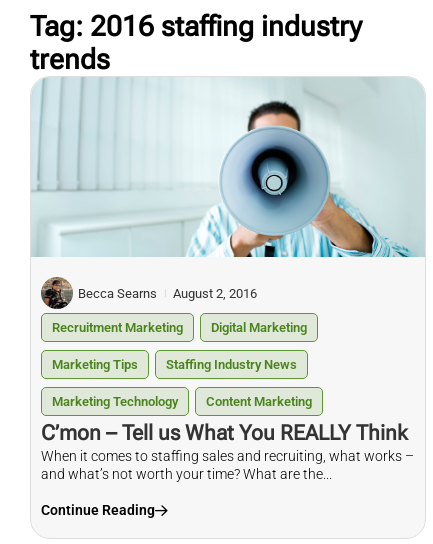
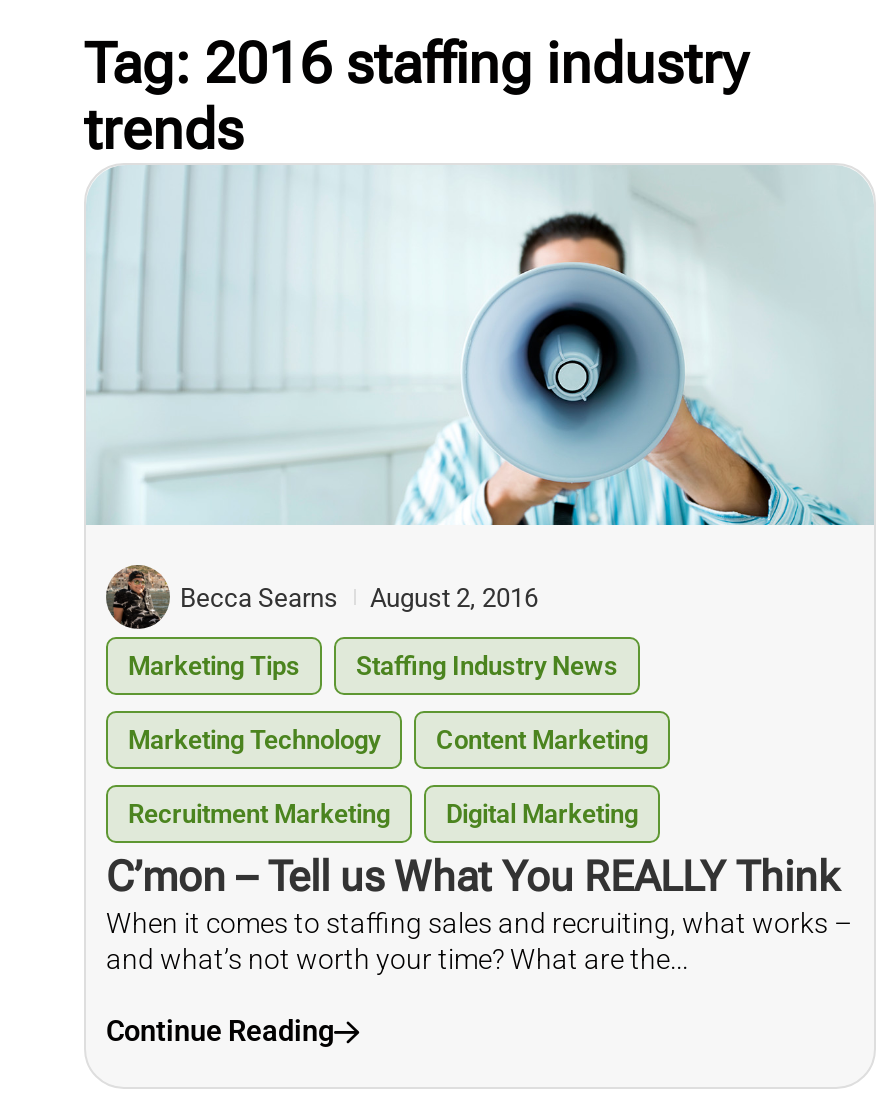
moved down: Recruitment Marketing | Digital Marketing

moved up: Marketing Tips | Staffing Industry News | Marketing Technology | Content Marketing
